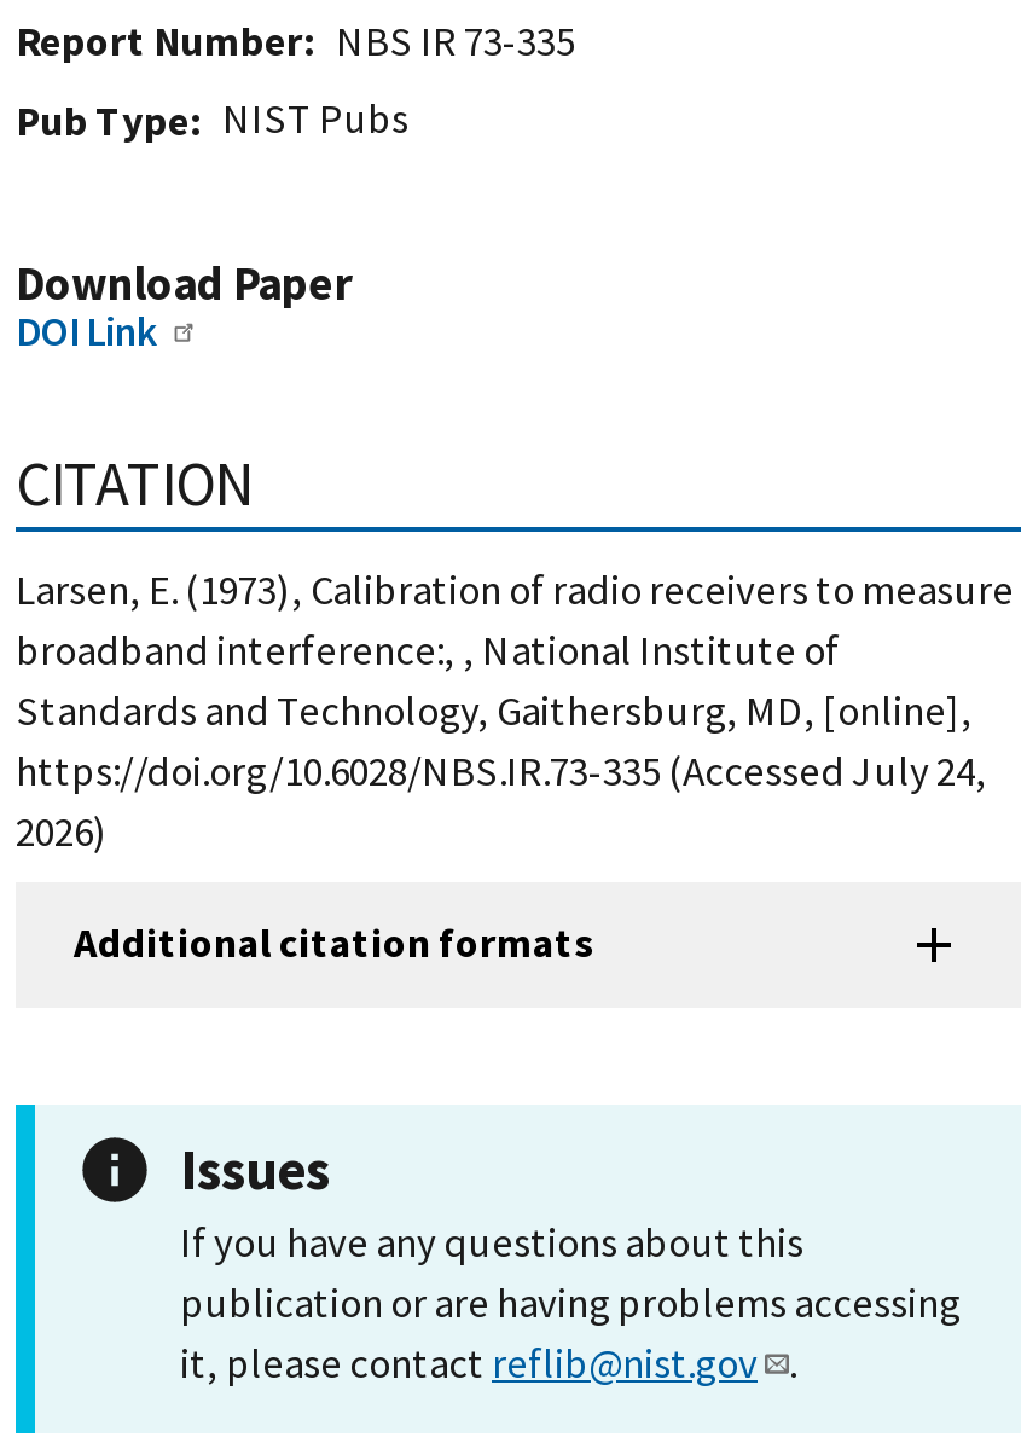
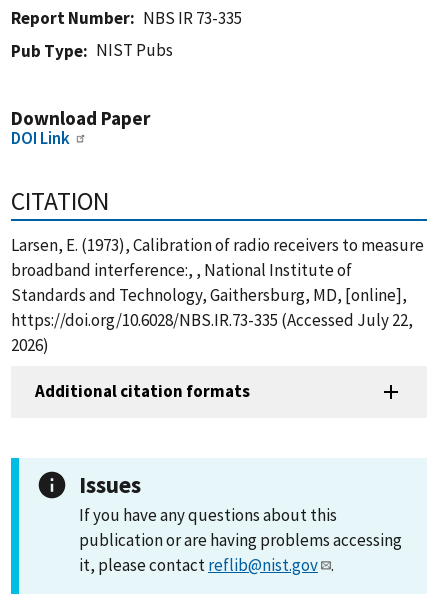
- https://doi.org/10.6028/NBS.IR.73-335 (Accessed July 24,
+ https://doi.org/10.6028/NBS.IR.73-335 (Accessed July 22,
